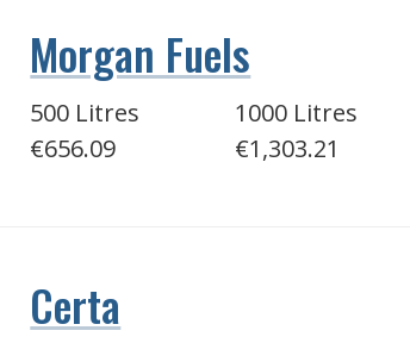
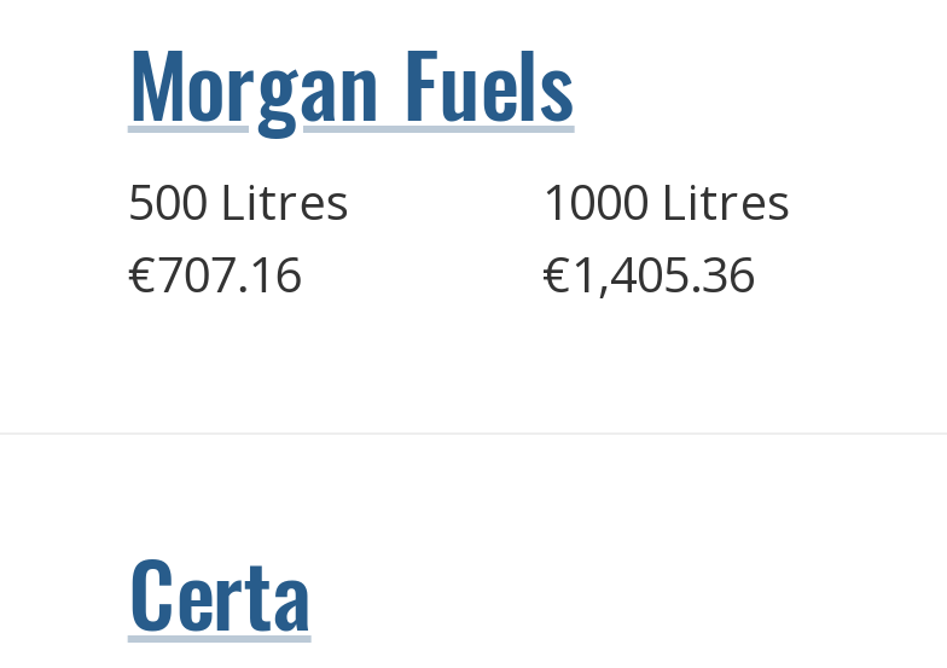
- €656.09
+ €707.16

- €1,303.21
+ €1,405.36
